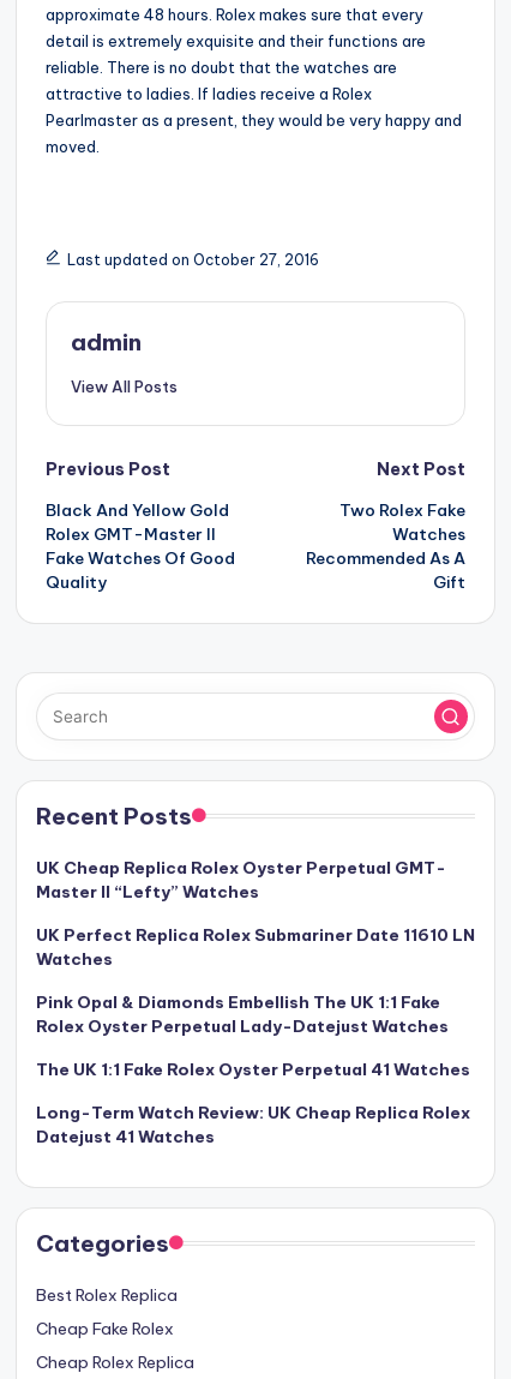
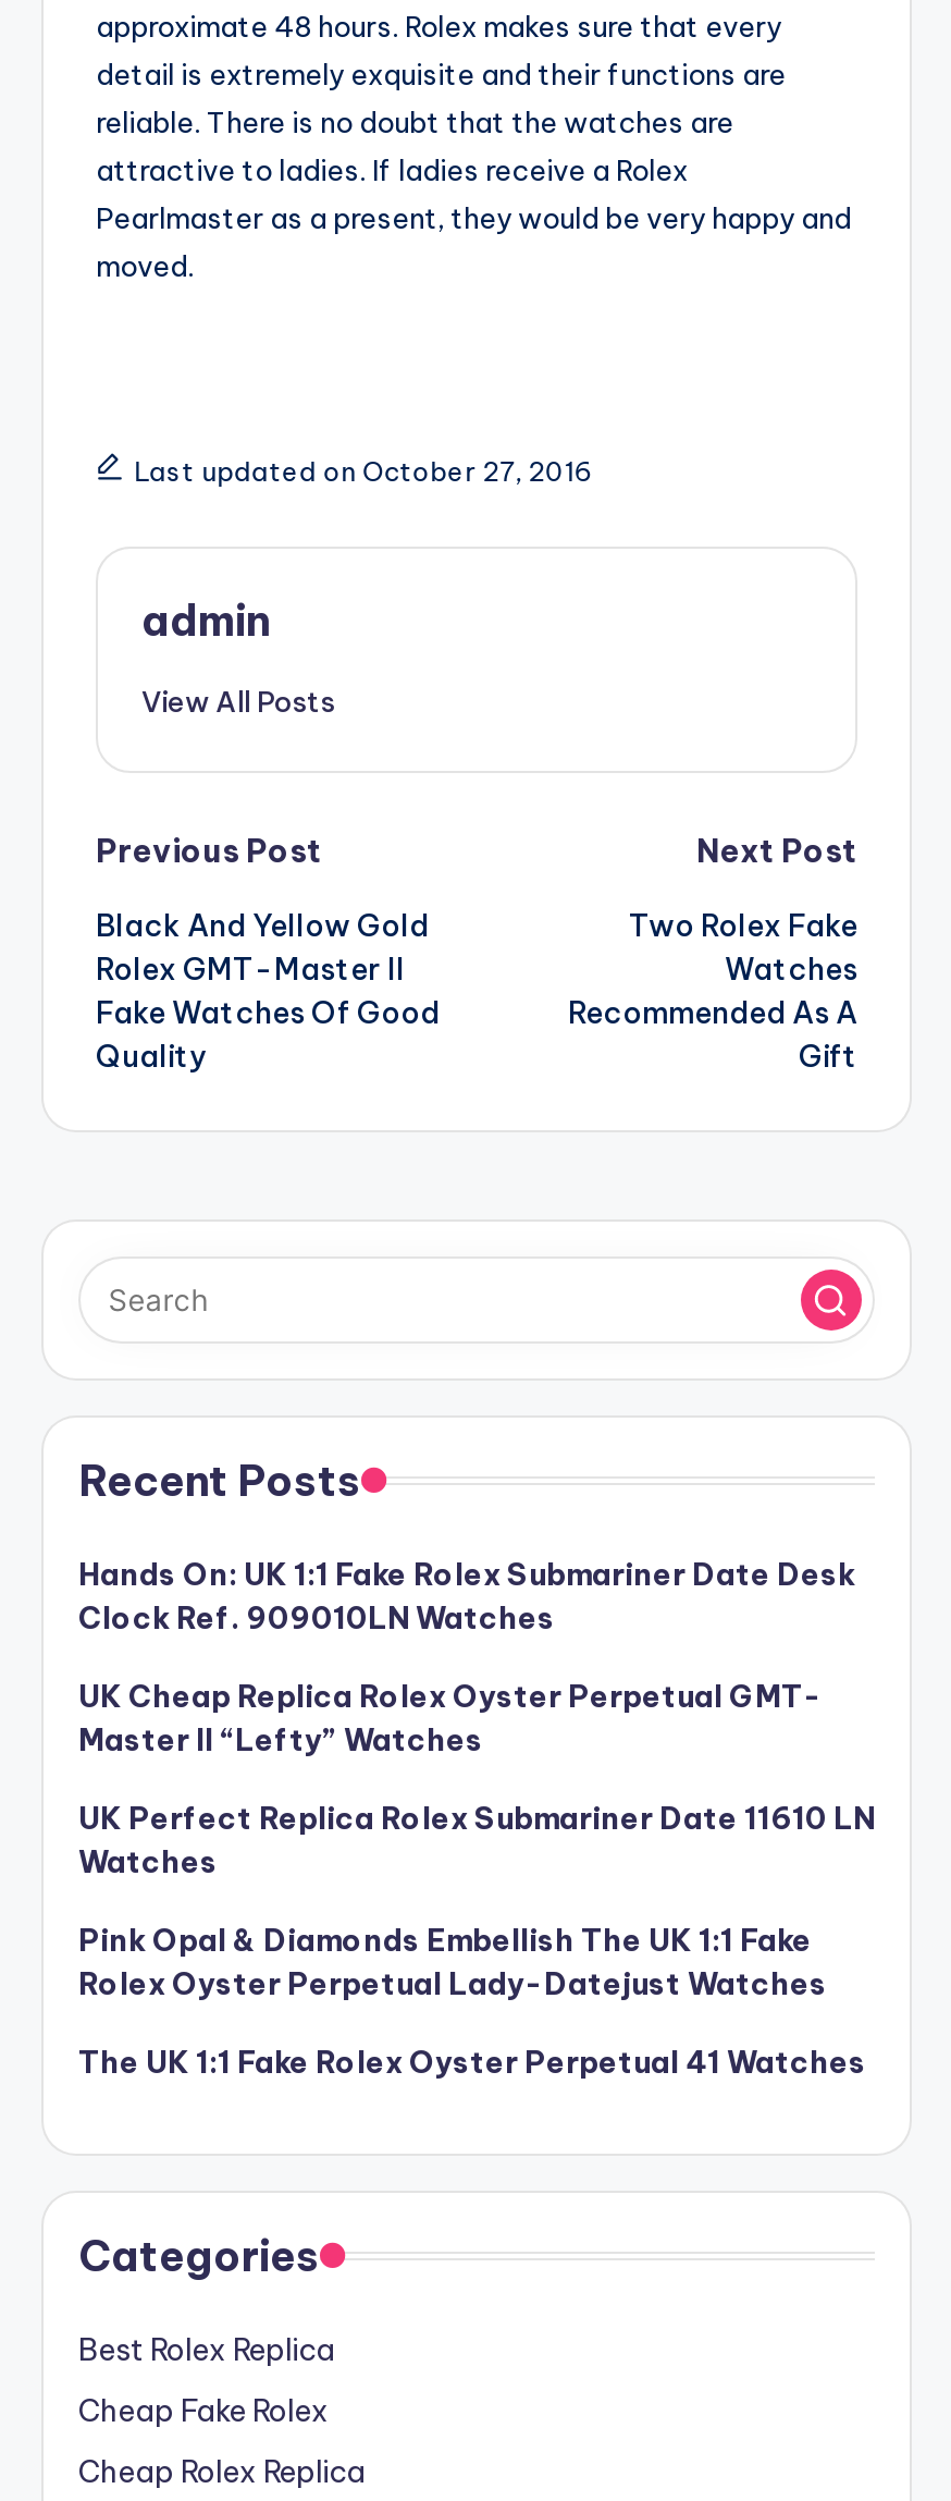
+ Hands On: UK 1:1 Fake Rolex Submariner Date Desk
+ Clock Ref. 909010LN Watches

moved down: UK Cheap Replica Rolex Oyster Perpetual GMT- | Master II “Lefty” Watches | UK Perfect Replica Rolex Submariner Date 11610 LN | Watches | Pink Opal & Diamonds Embellish The UK 1:1 Fake | Rolex Oyster Perpetual Lady-Datejust Watches | The UK 1:1 Fake Rolex Oyster Perpetual 41 Watches

- Long-Term Watch Review: UK Cheap Replica Rolex
- Datejust 41 Watches
